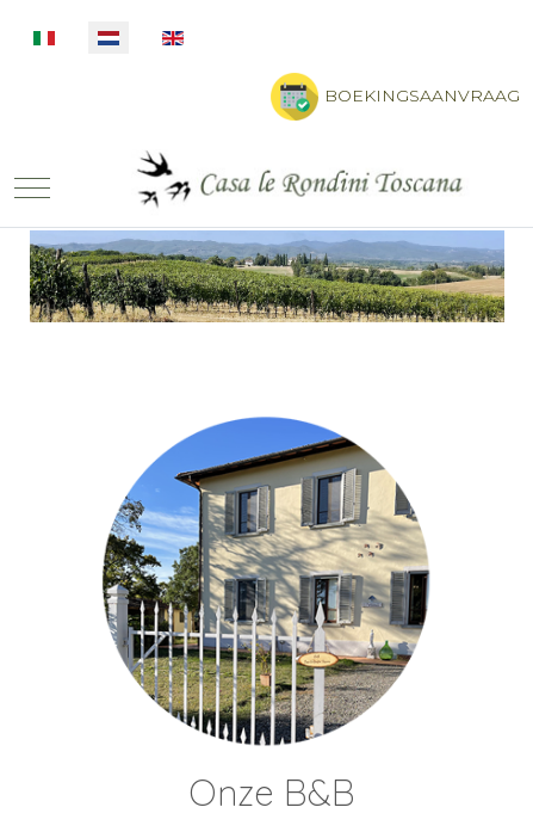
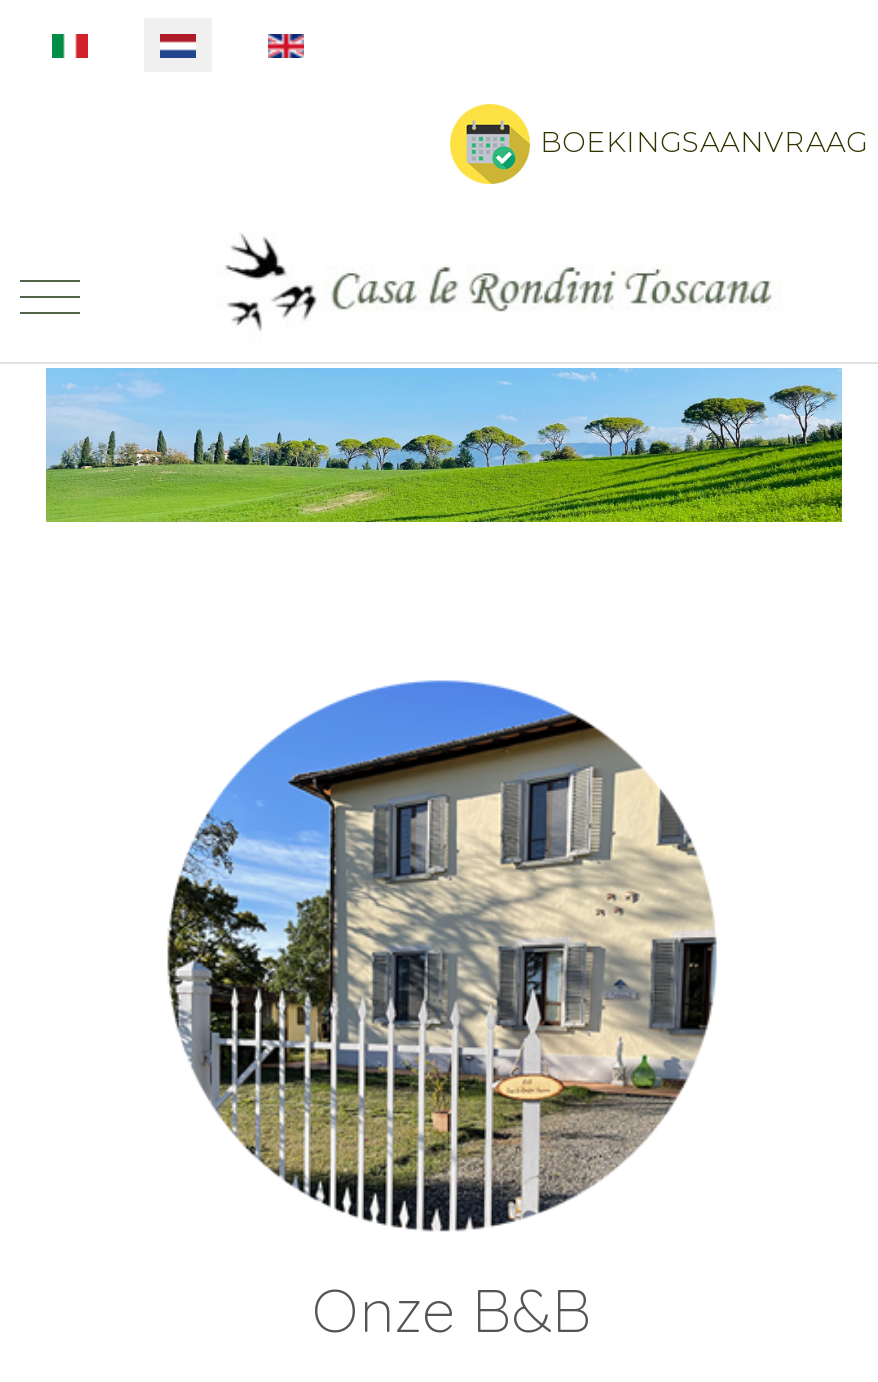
- [image]
+ [image]
